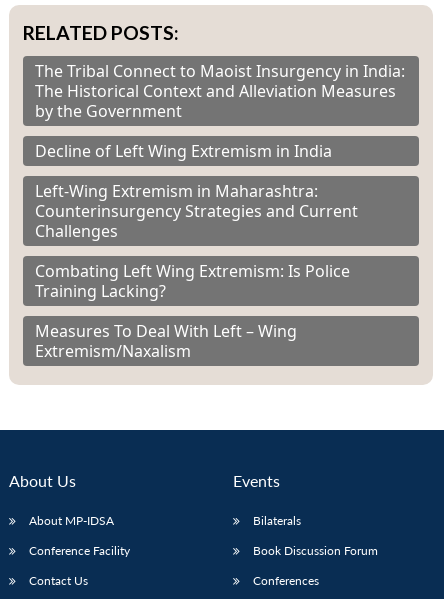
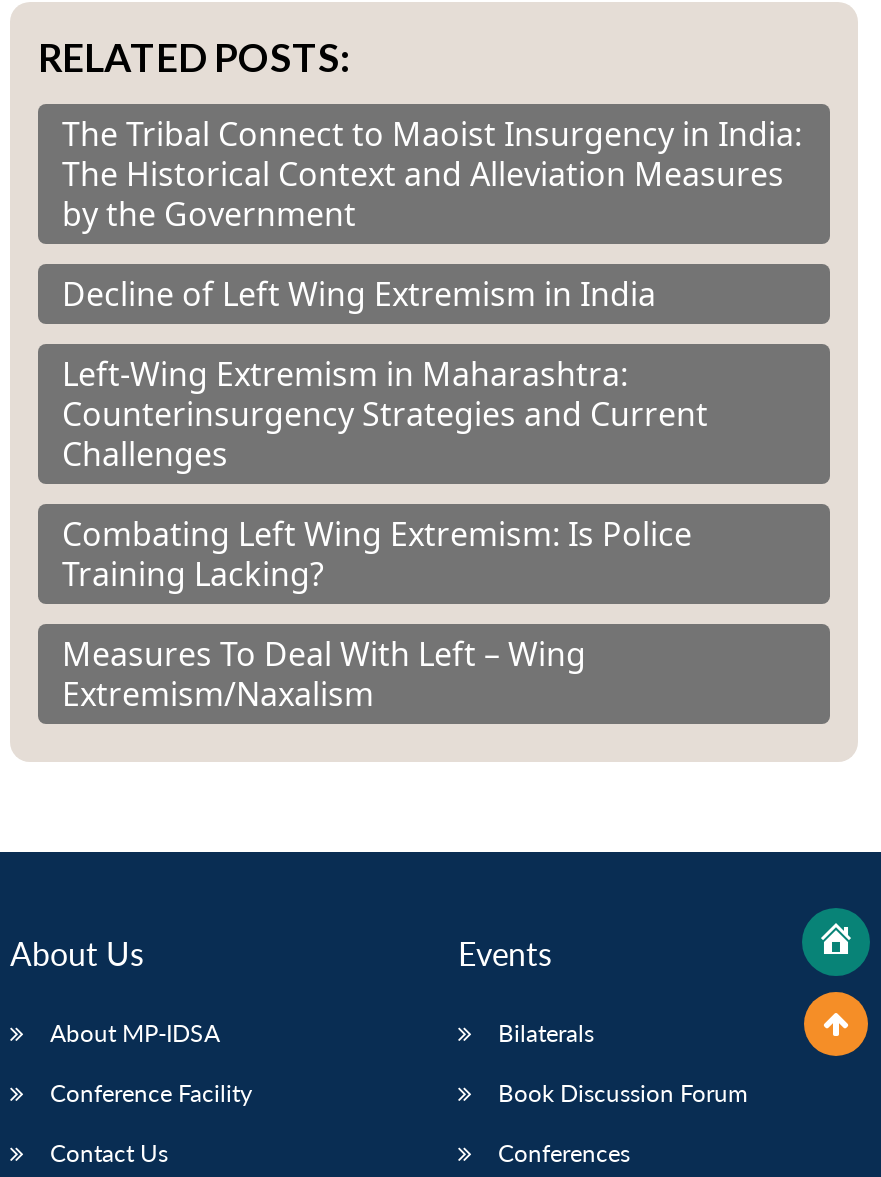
+ [image]

+ [image]
